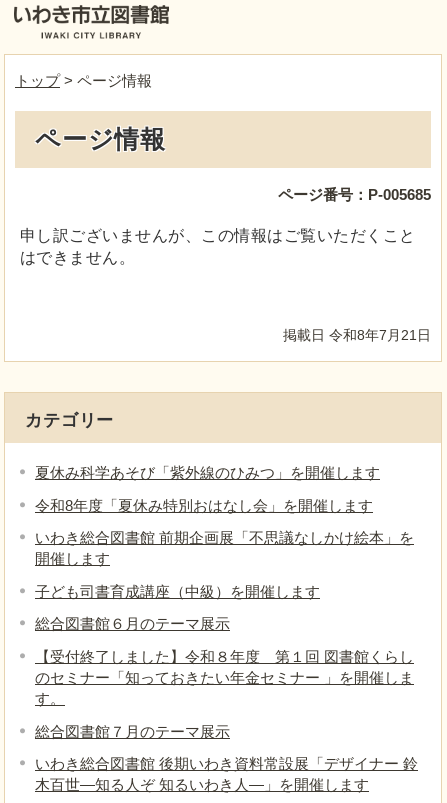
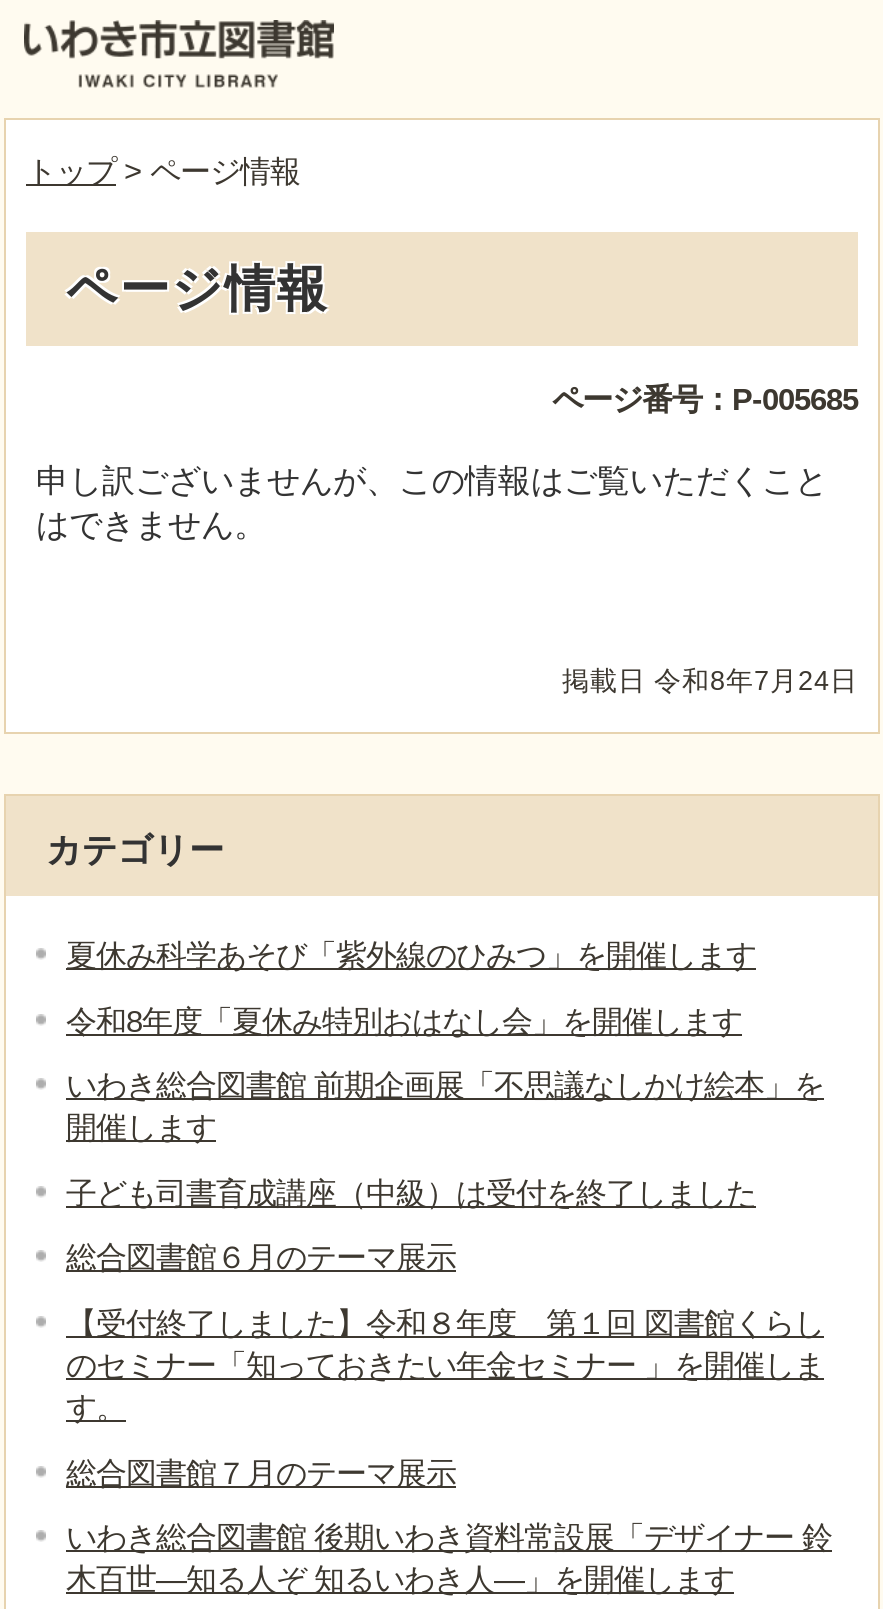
- 掲載日 令和8年7月21日
+ 掲載日 令和8年7月24日

- 子ども司書育成講座（中級）を開催します
+ 子ども司書育成講座（中級）は受付を終了しました
